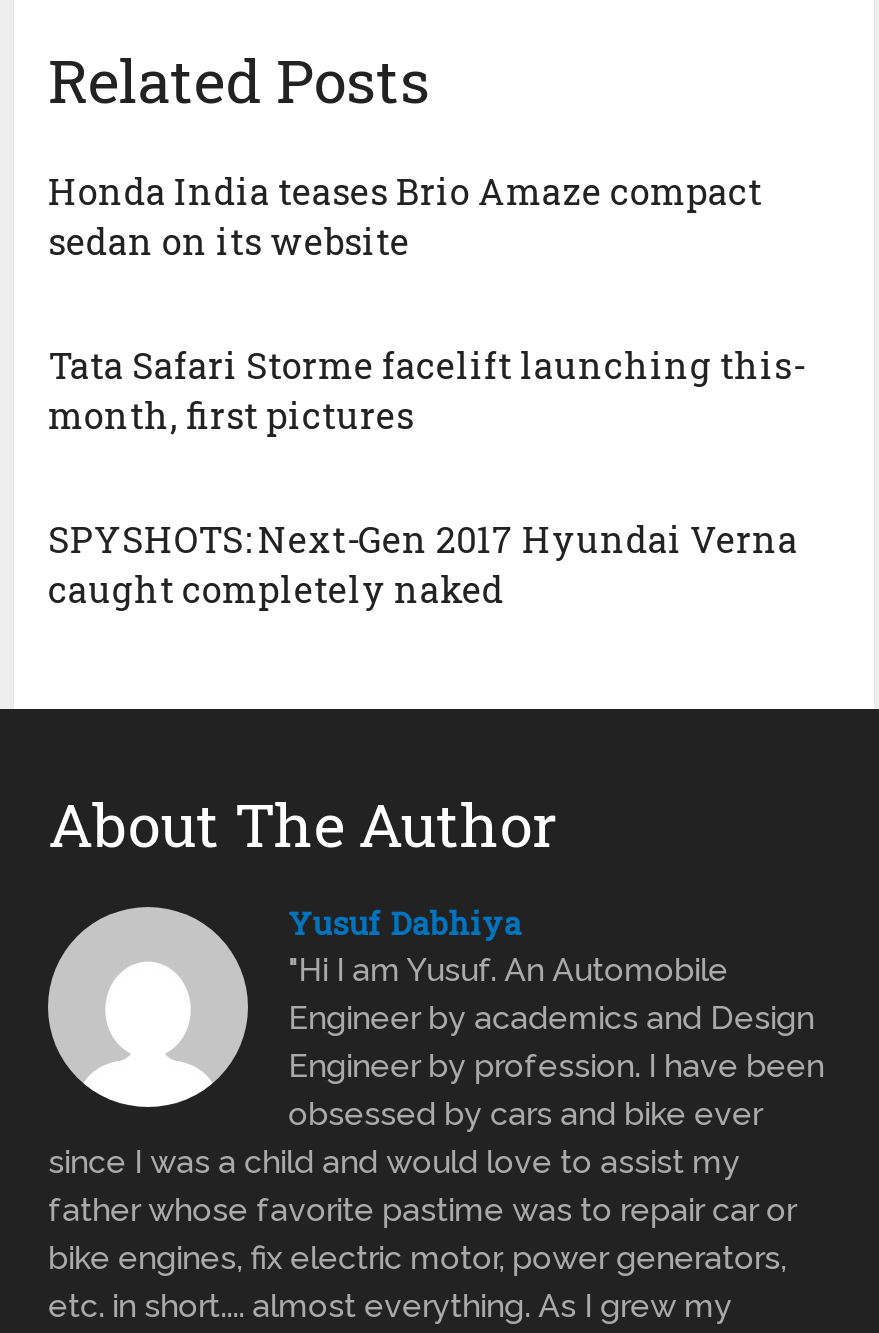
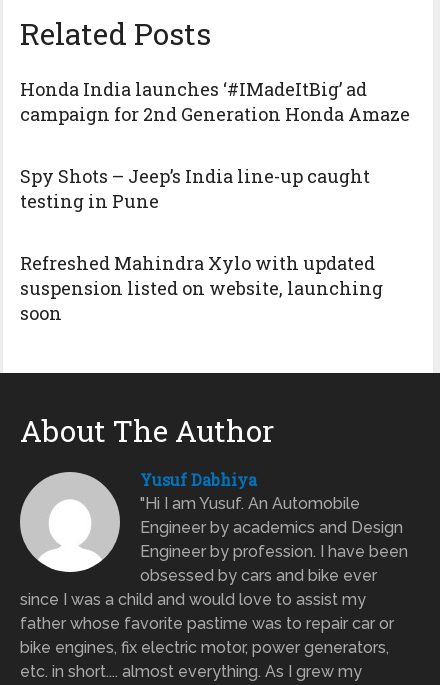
- Honda India teases Brio Amaze compact
- sedan on its website
+ Honda India launches ‘#IMadeItBig’ ad
+ campaign for 2nd Generation Honda Amaze

- Tata Safari Storme facelift launching this-
- month, first pictures
+ Spy Shots – Jeep’s India line-up caught
+ testing in Pune

- SPYSHOTS: Next-Gen 2017 Hyundai Verna
- caught completely naked
+ Refreshed Mahindra Xylo with updated
+ suspension listed on website, launching
+ soon
